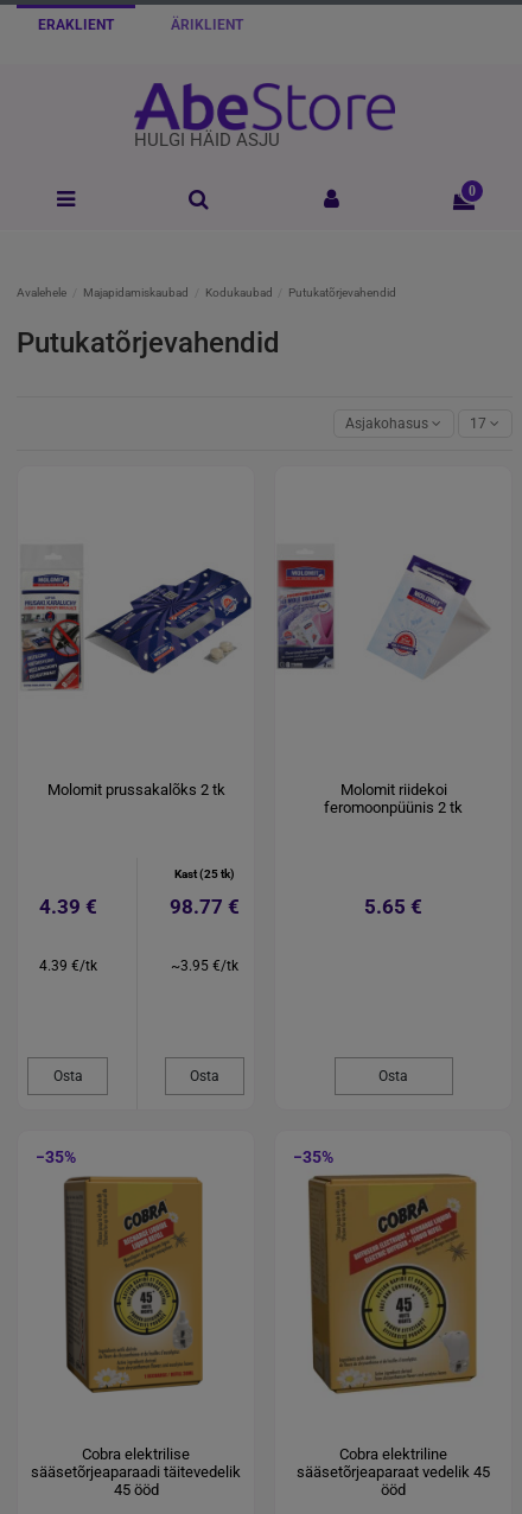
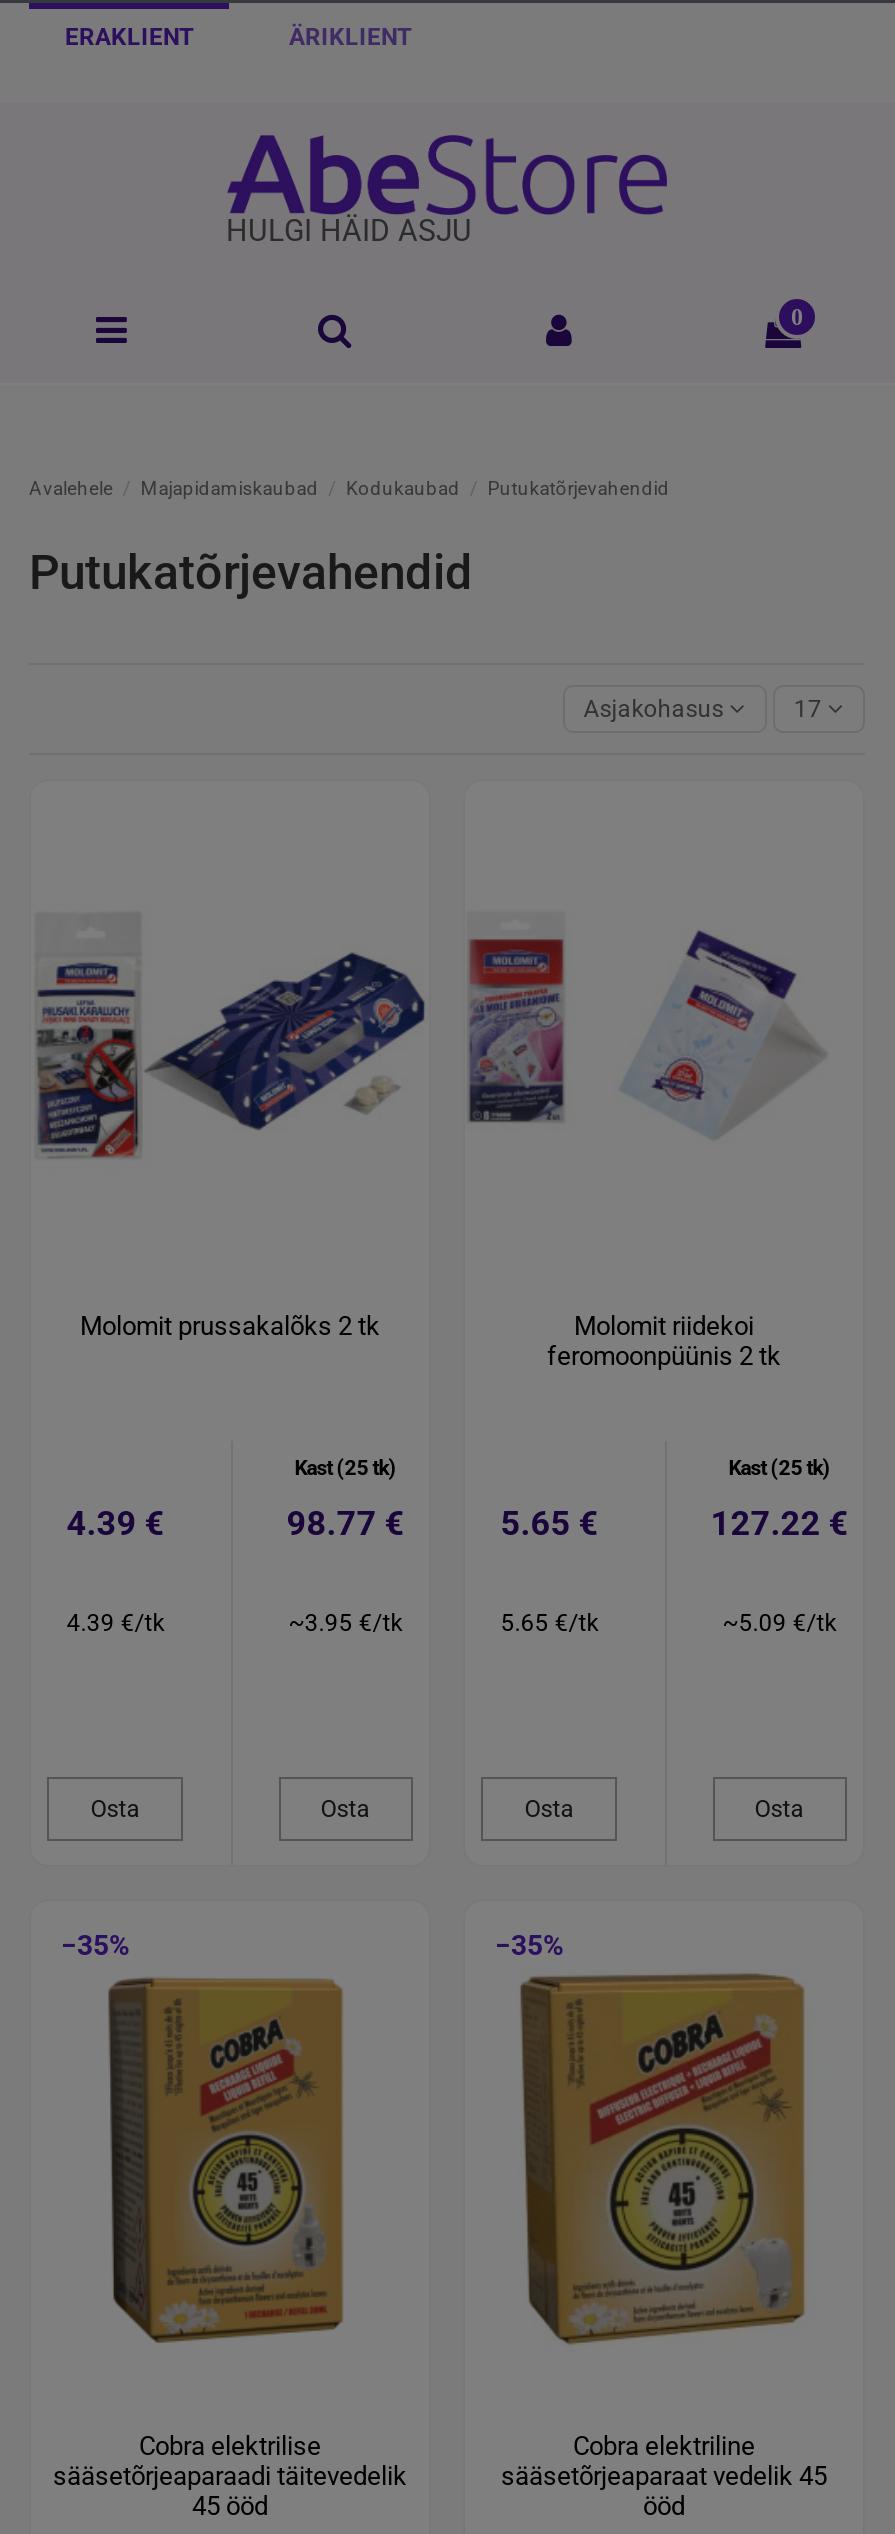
+ Kast (25 tk)
+ 127.22 €
+ ~5.09 €/tk

+ 5.65 €/tk

+ Osta
